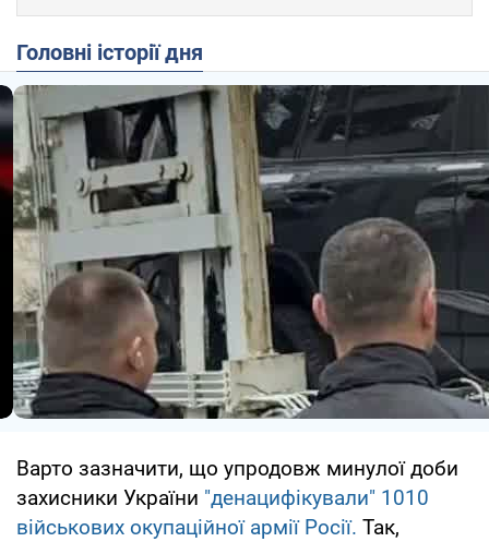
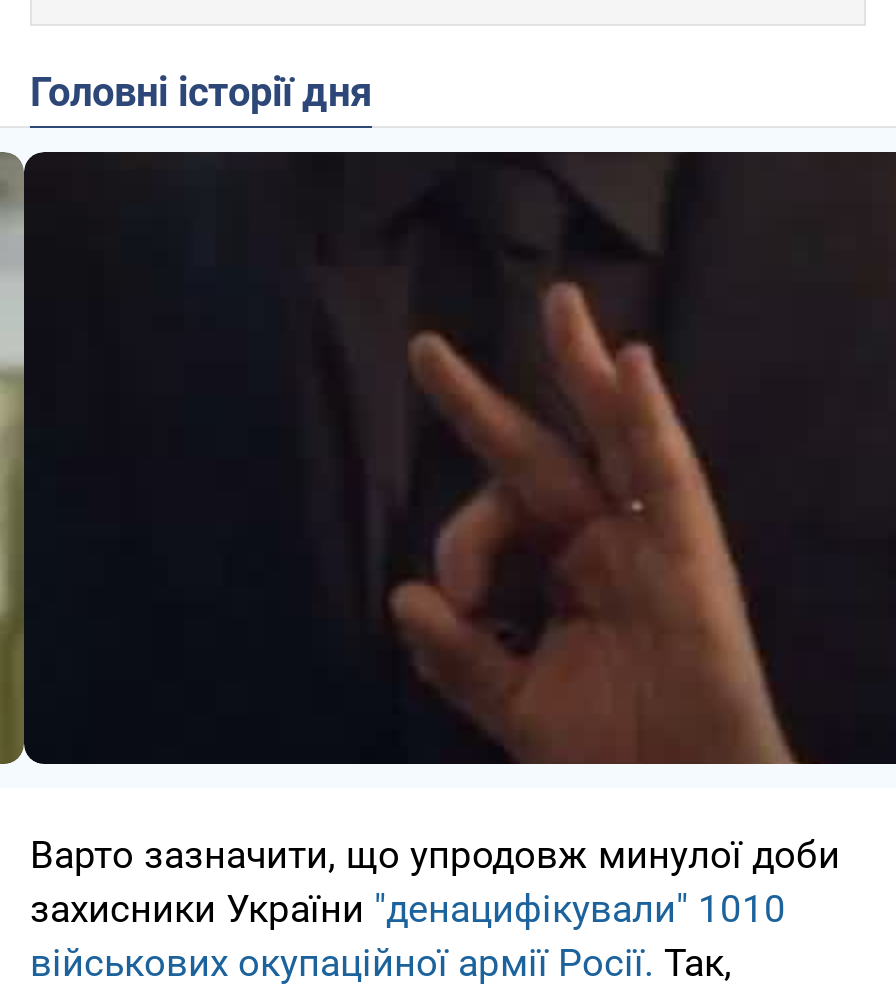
- [image]
+ [image]
